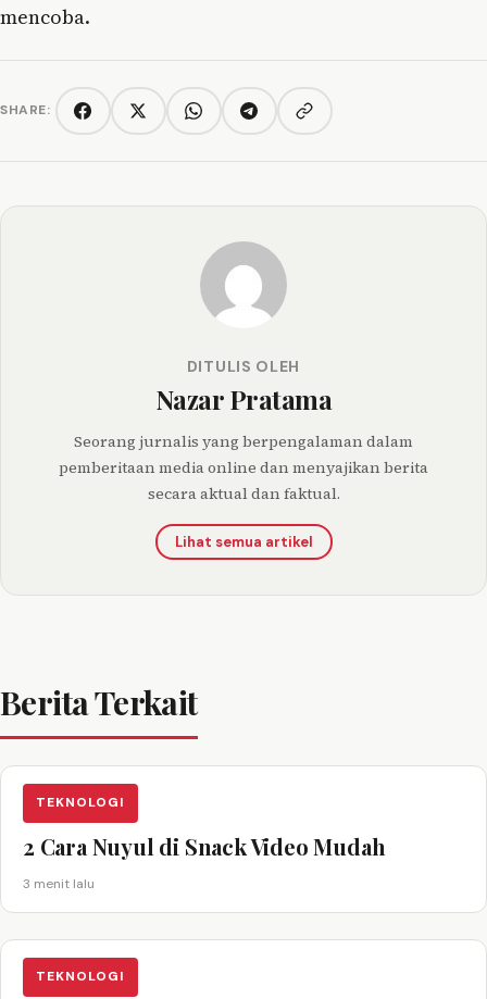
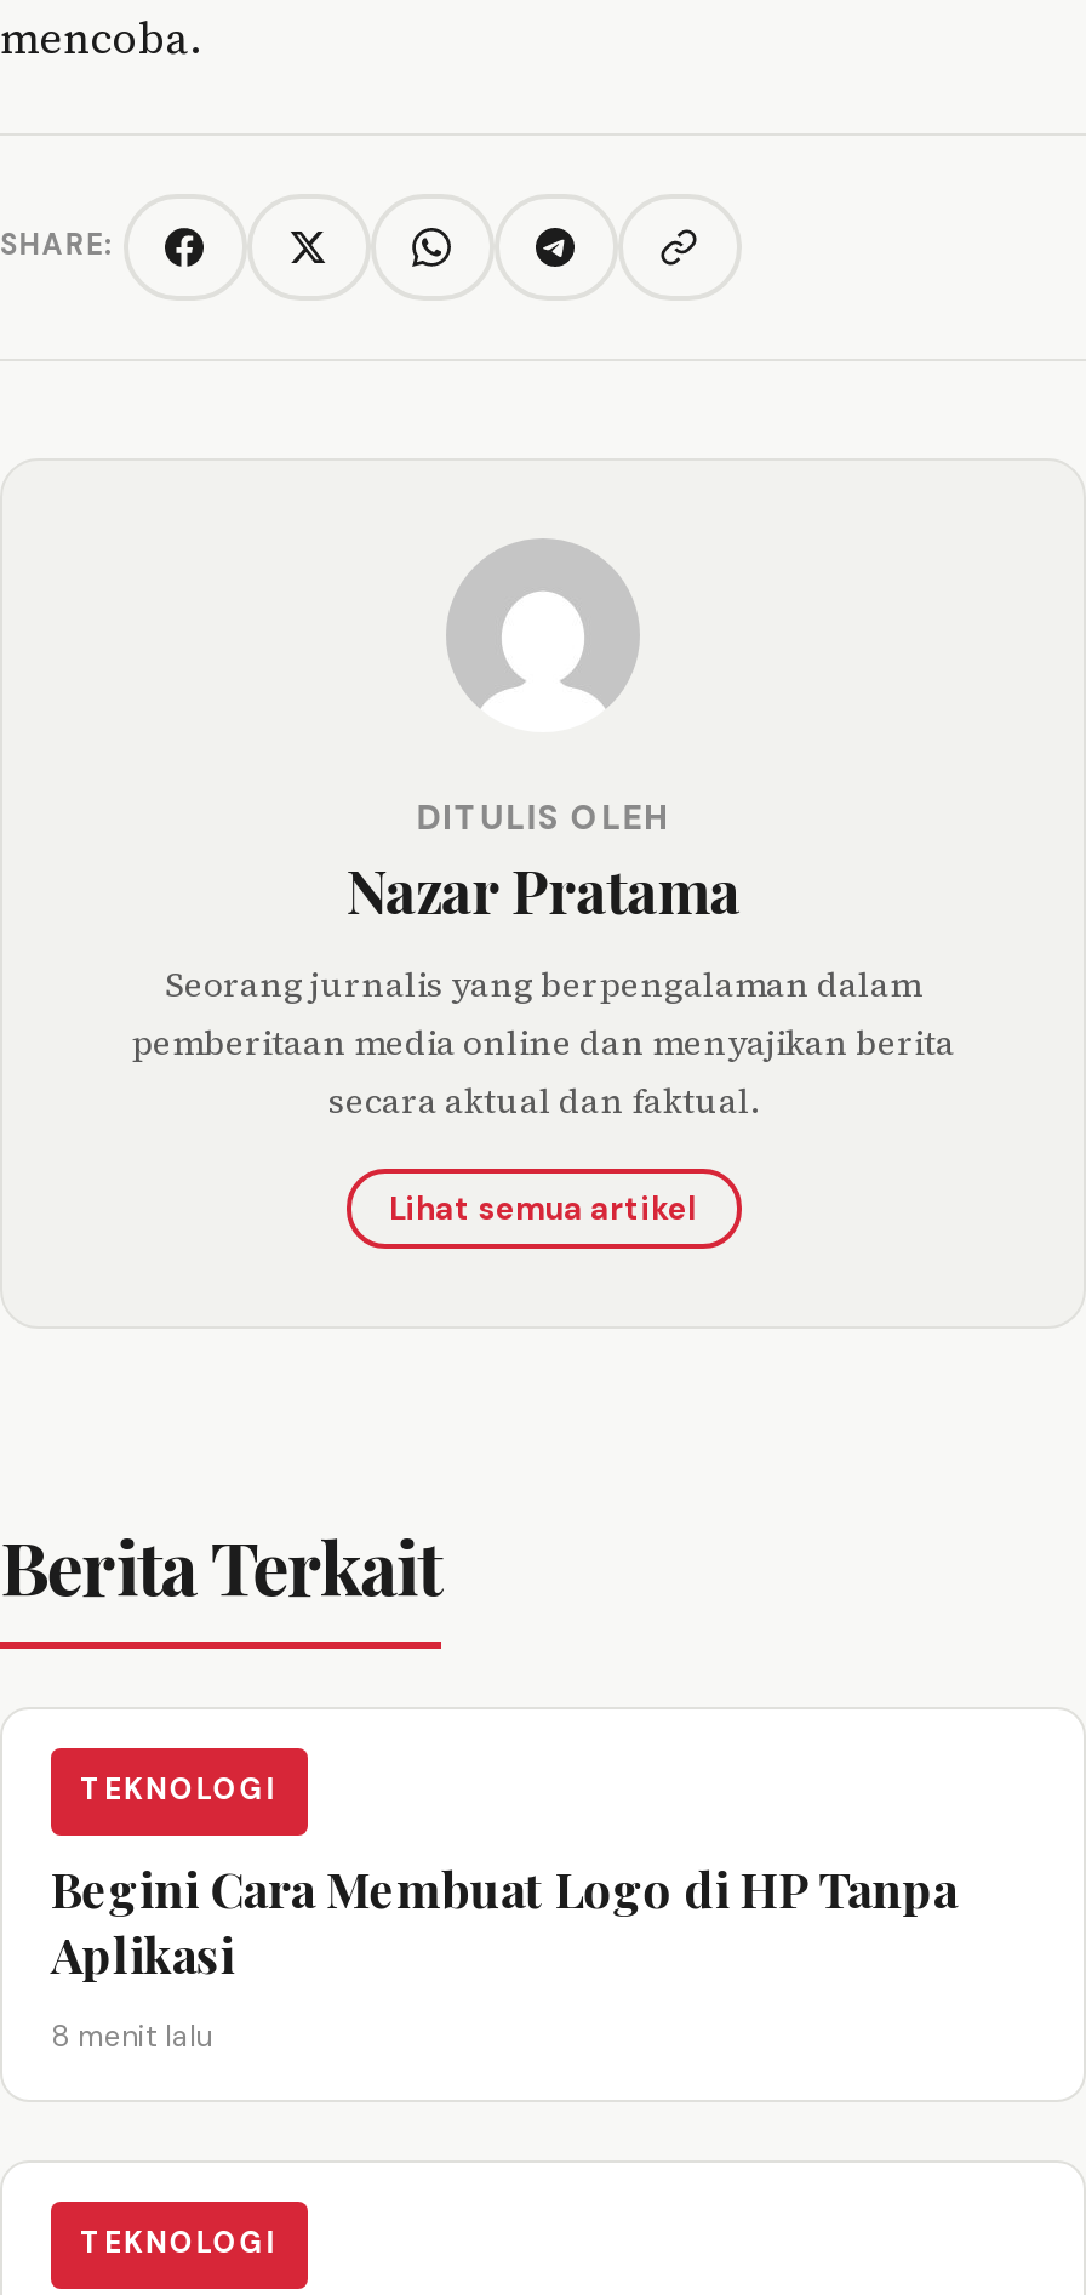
- 2 Cara Nuyul di Snack Video Mudah
+ Begini Cara Membuat Logo di HP Tanpa
+ Aplikasi

- 3 menit lalu
+ 8 menit lalu
